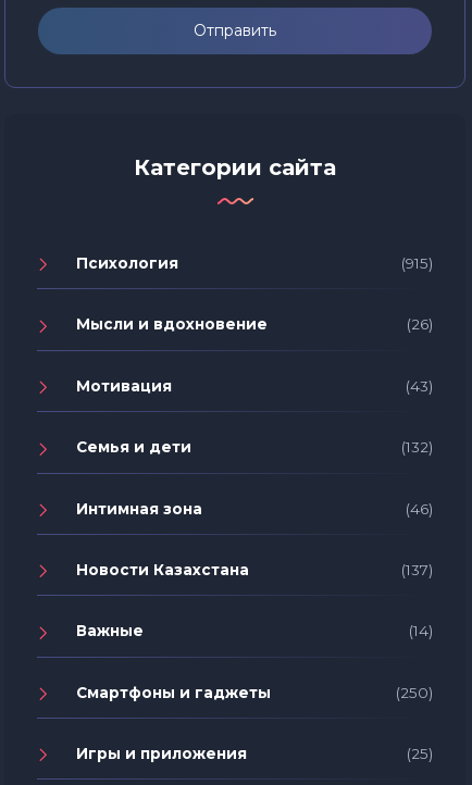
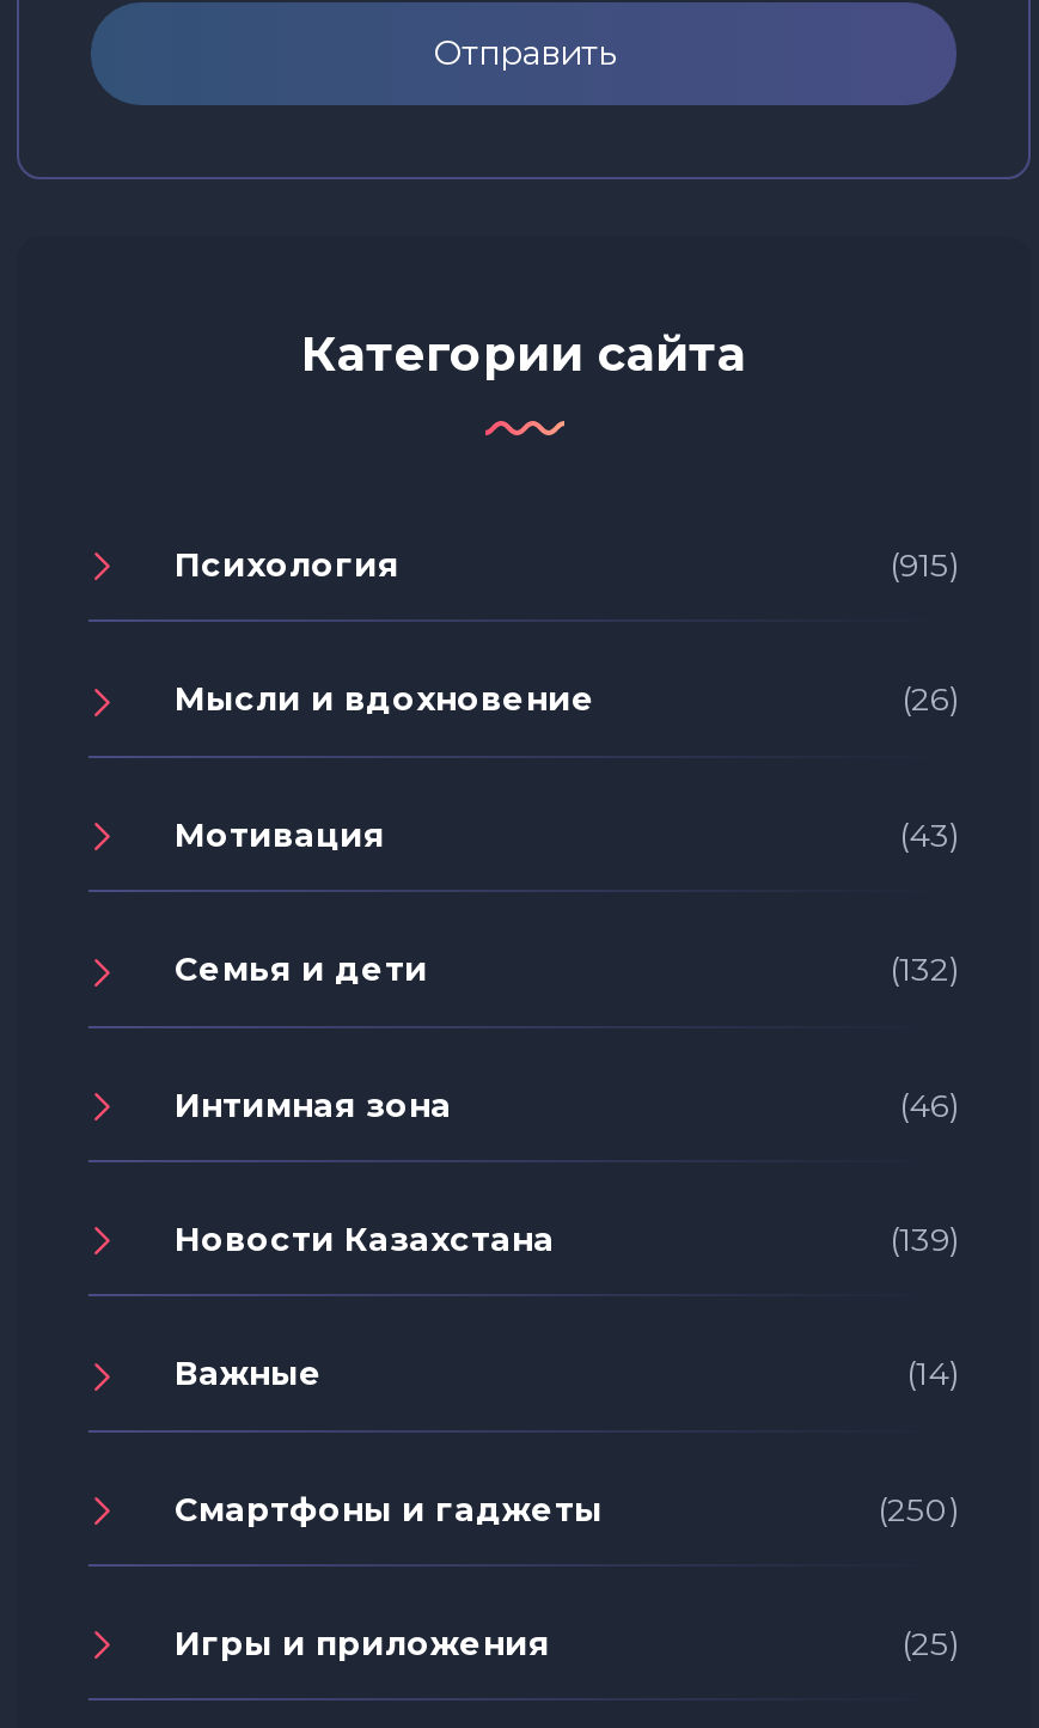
- (137)
+ (139)
